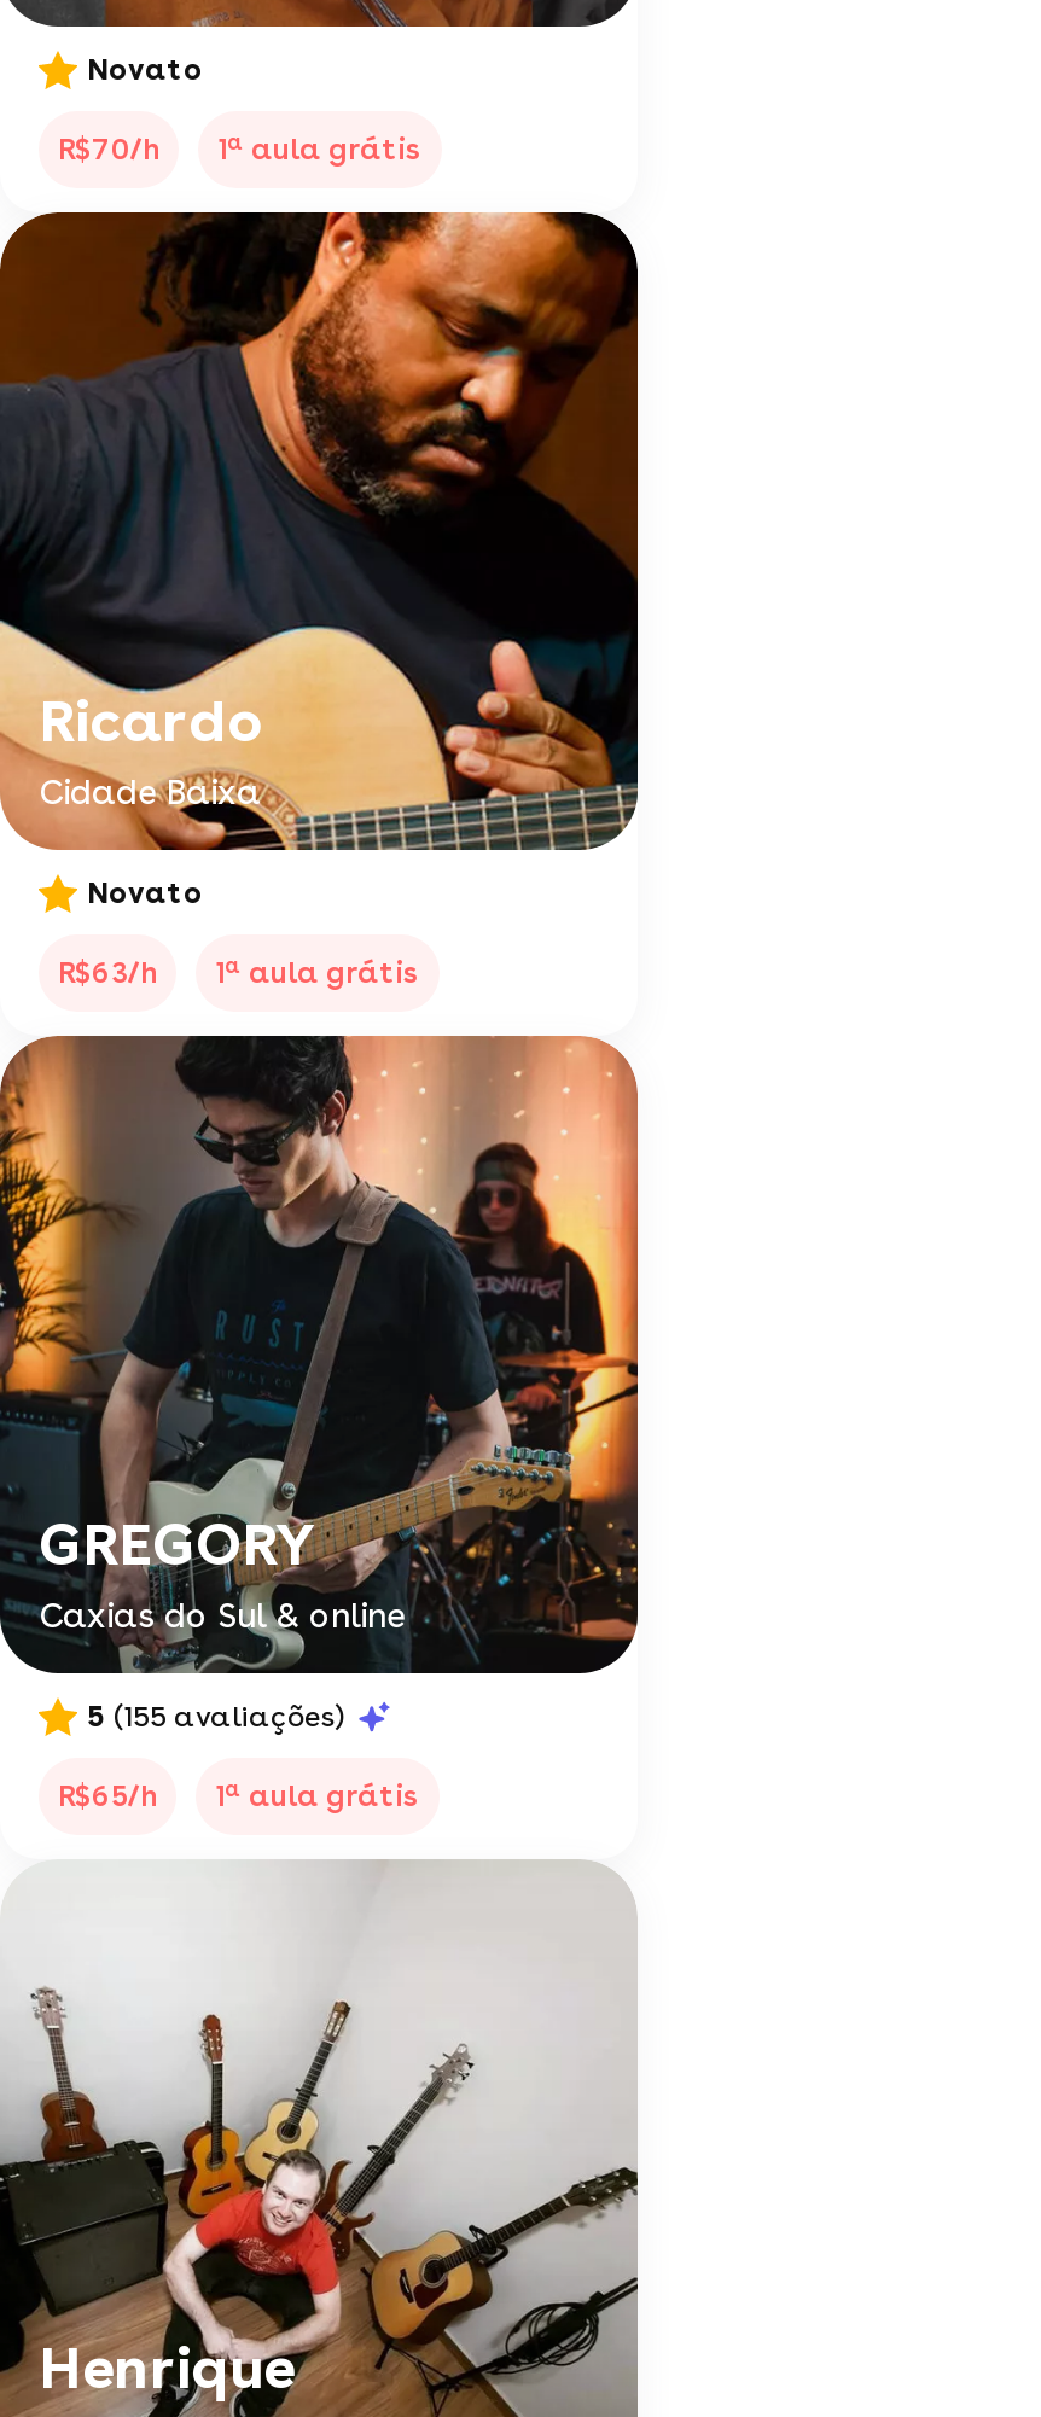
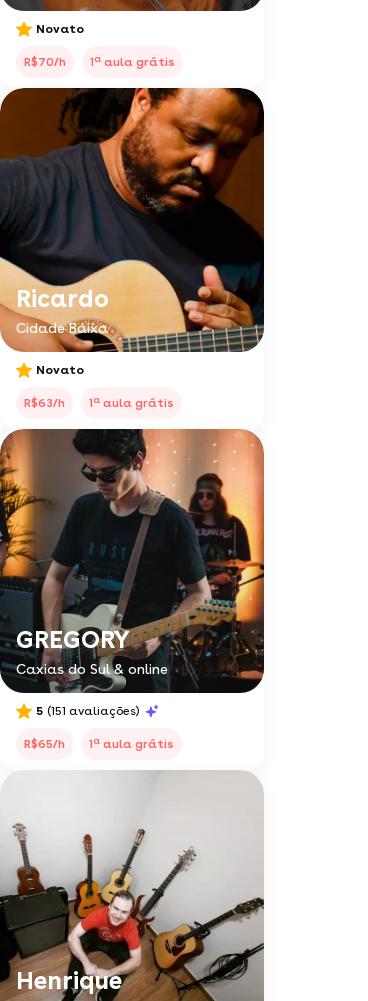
- 5 (155 avaliações)
+ 5 (151 avaliações)
